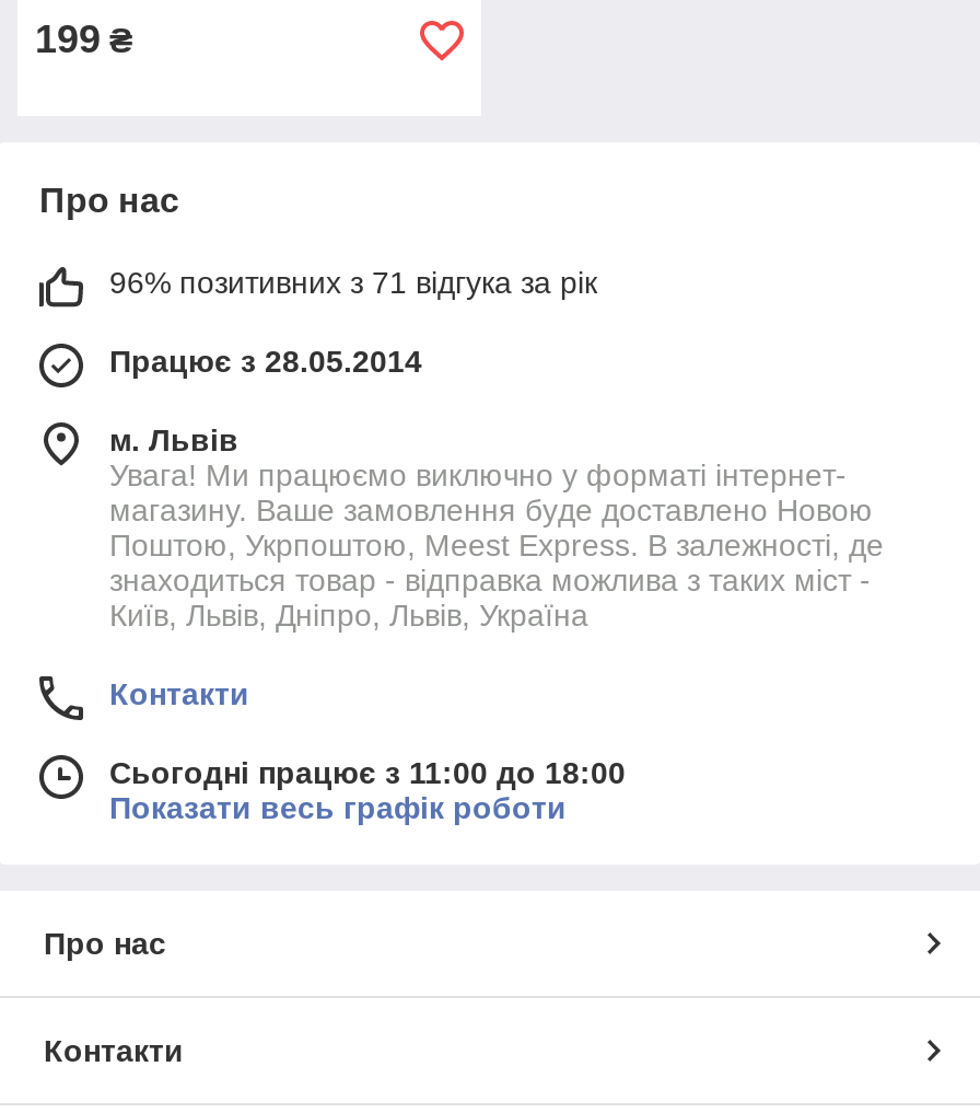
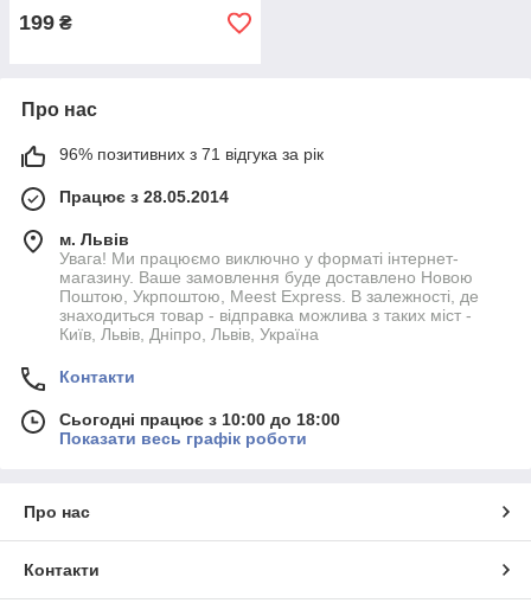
- Сьогодні працює з 11:00 до 18:00
+ Сьогодні працює з 10:00 до 18:00
